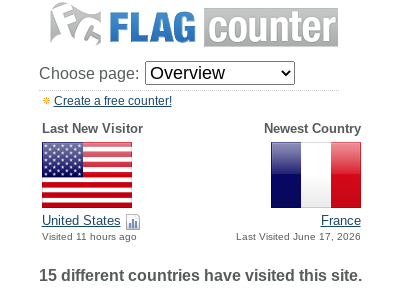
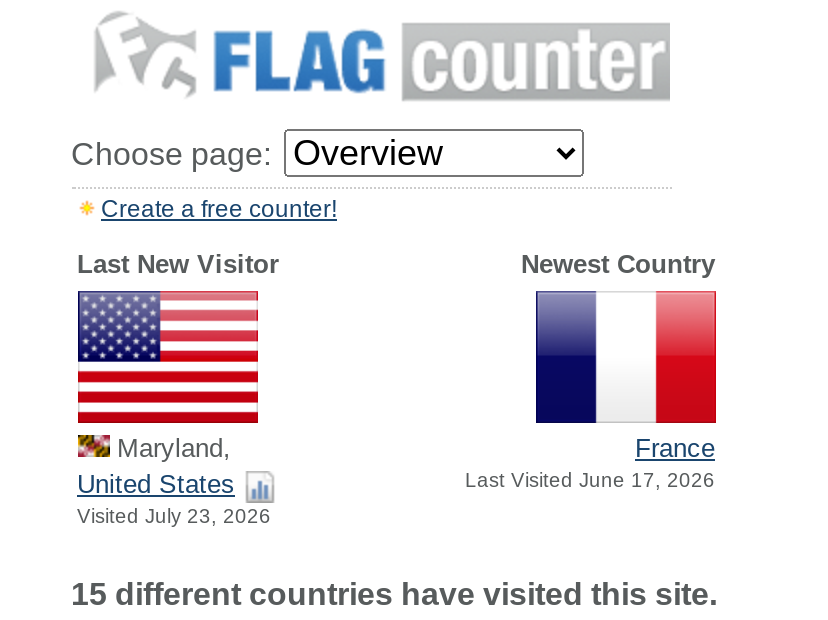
- Visited 11 hours ago
+ Visited July 23, 2026

+ Maryland,
